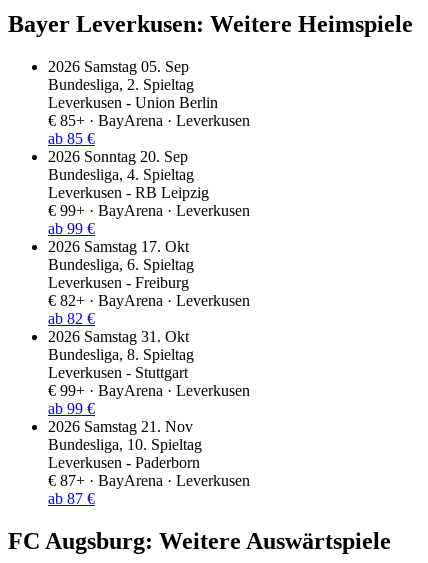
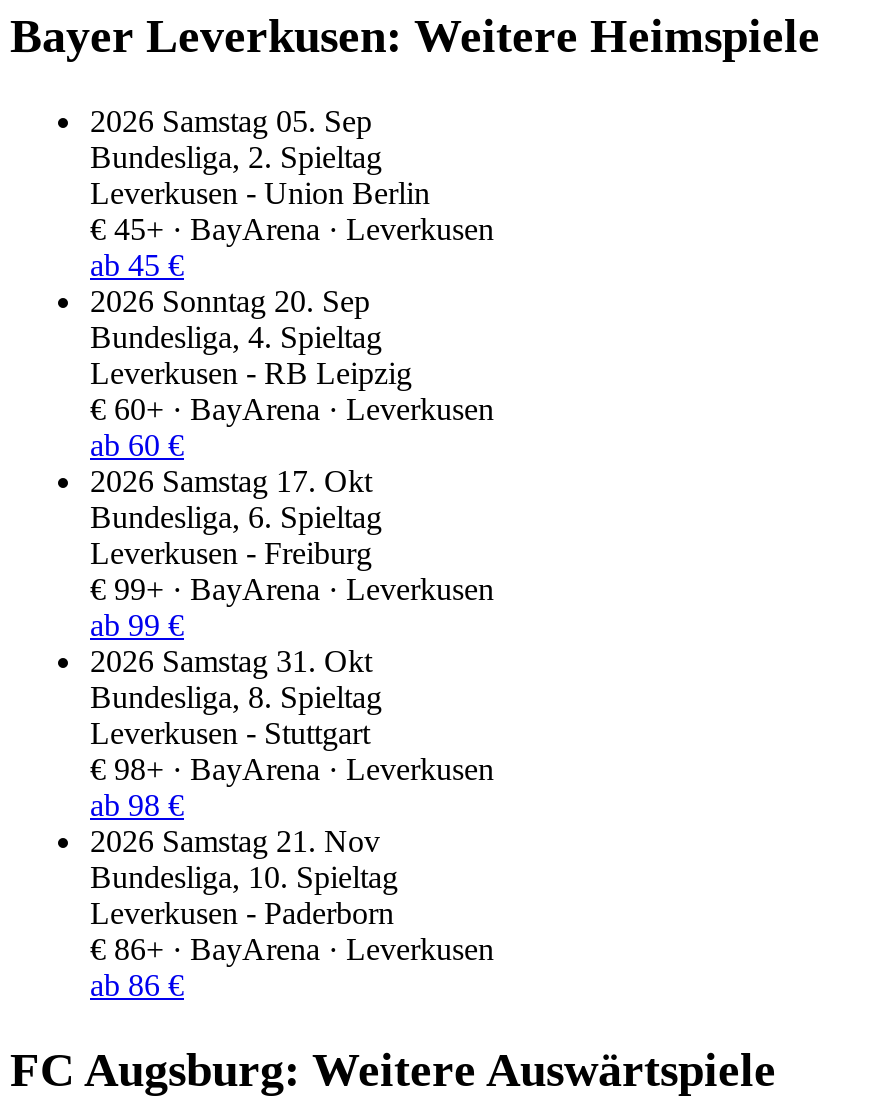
- € 85+ · BayArena · Leverkusen
+ € 45+ · BayArena · Leverkusen

- ab 85 €
+ ab 45 €

- € 99+ · BayArena · Leverkusen
+ € 60+ · BayArena · Leverkusen

- ab 99 €
+ ab 60 €

- € 82+ · BayArena · Leverkusen
+ € 99+ · BayArena · Leverkusen

- ab 82 €
+ ab 99 €

- € 99+ · BayArena · Leverkusen
+ € 98+ · BayArena · Leverkusen

- ab 99 €
+ ab 98 €

- € 87+ · BayArena · Leverkusen
+ € 86+ · BayArena · Leverkusen

- ab 87 €
+ ab 86 €
